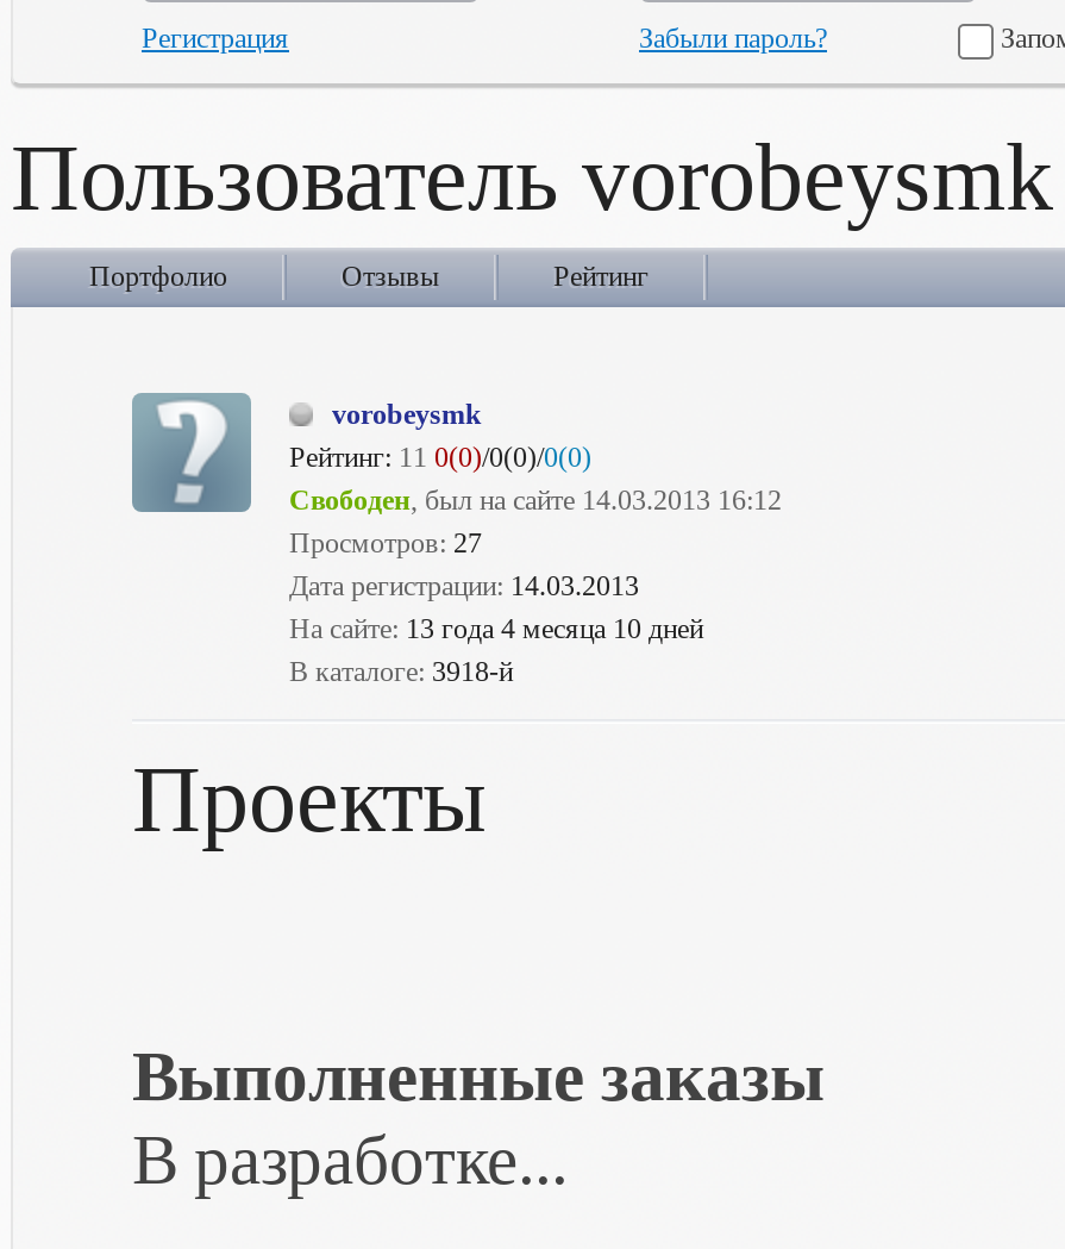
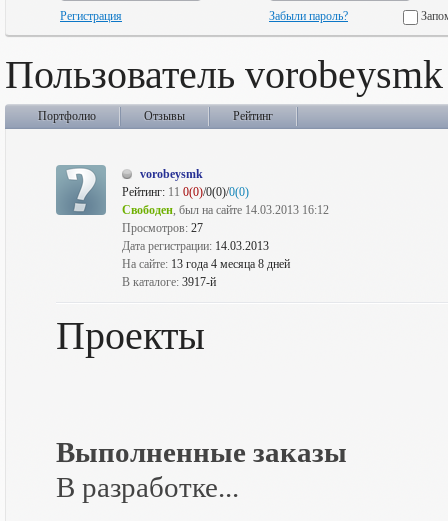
- На сайте: 13 года 4 месяца 10 дней
+ На сайте: 13 года 4 месяца 8 дней

- В каталоге: 3918-й
+ В каталоге: 3917-й
